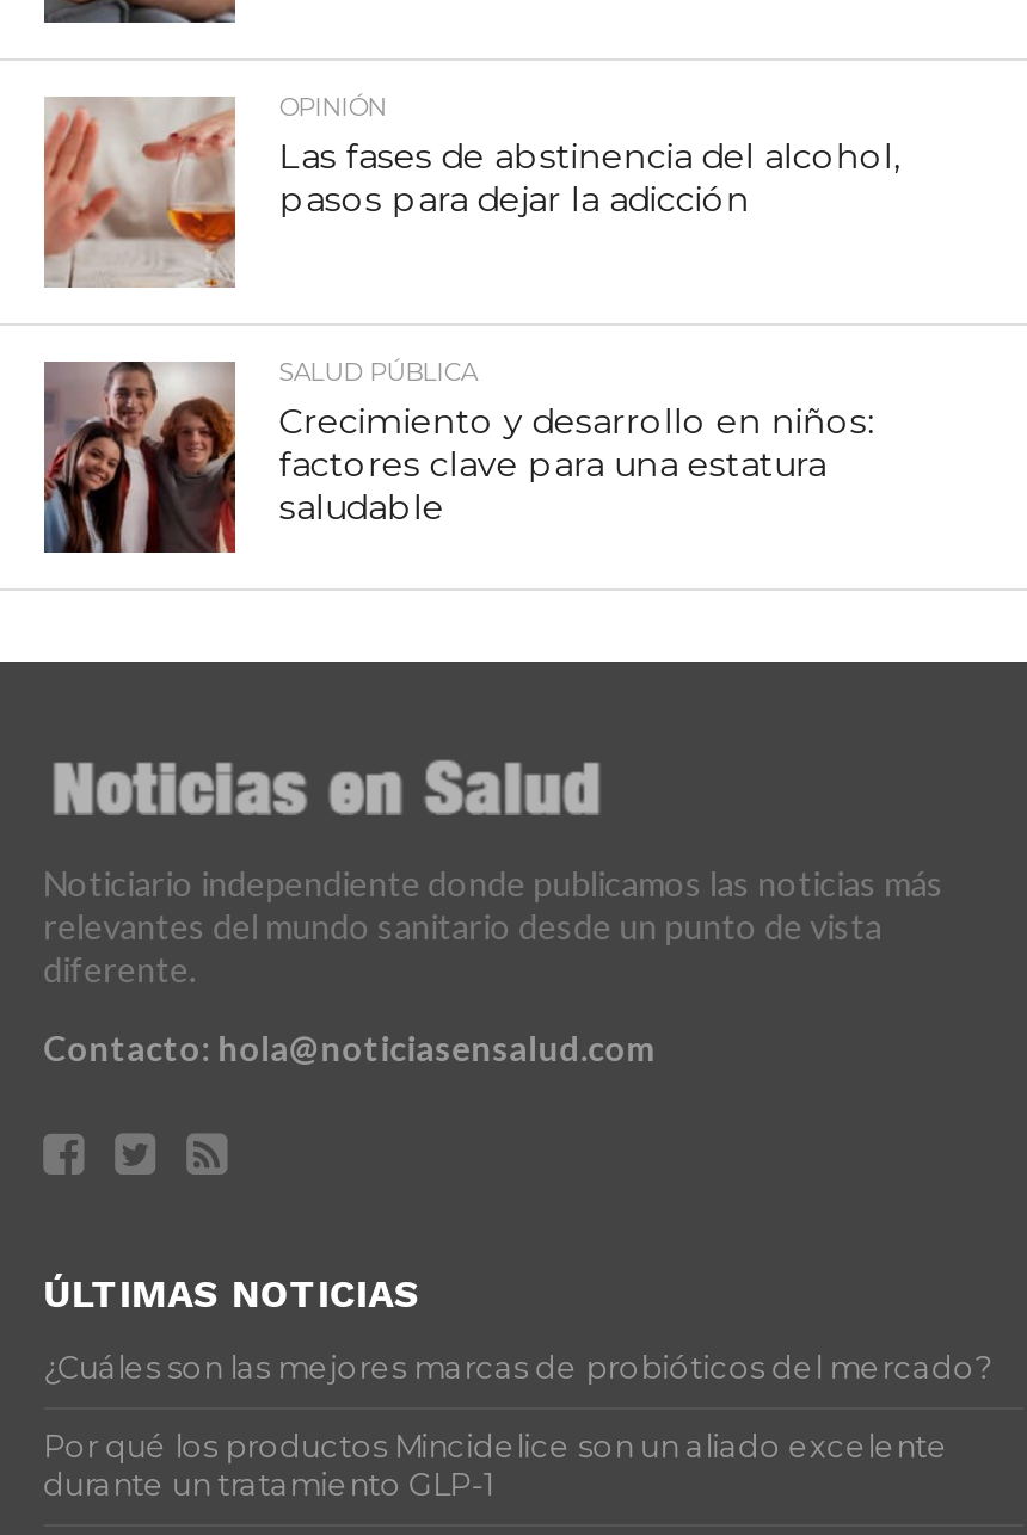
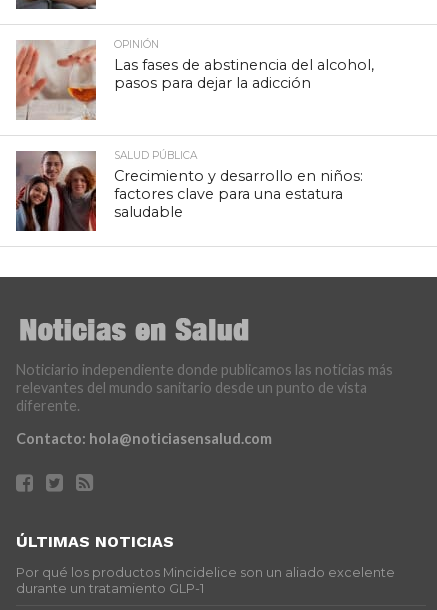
- ¿Cuáles son las mejores marcas de probióticos del mercado?
